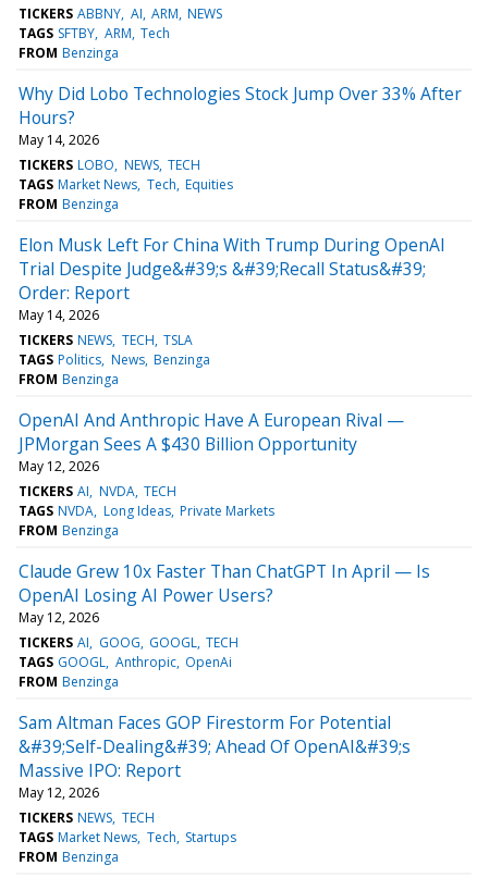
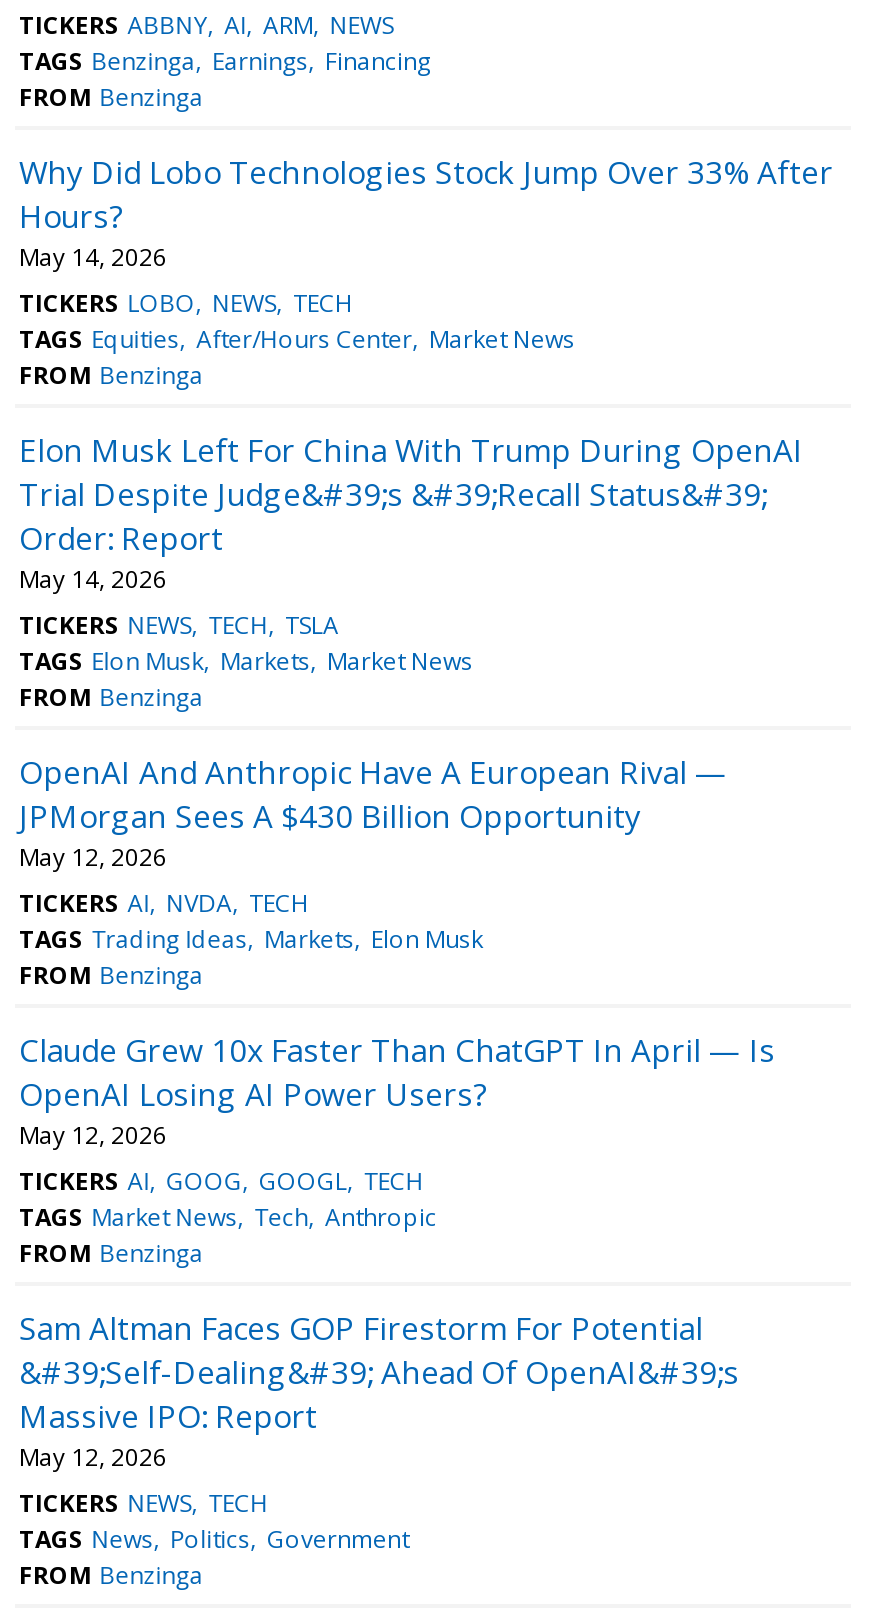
- TAGS SFTBY ARM Tech
+ TAGS Benzinga Earnings Financing

- TAGS Market News Tech Equities
+ TAGS Equities After/Hours Center Market News

- TAGS Politics News Benzinga
+ TAGS Elon Musk Markets Market News

- TAGS NVDA Long Ideas Private Markets
+ TAGS Trading Ideas Markets Elon Musk

- TAGS GOOGL Anthropic OpenAi
+ TAGS Market News Tech Anthropic

- TAGS Market News Tech Startups
+ TAGS News Politics Government
